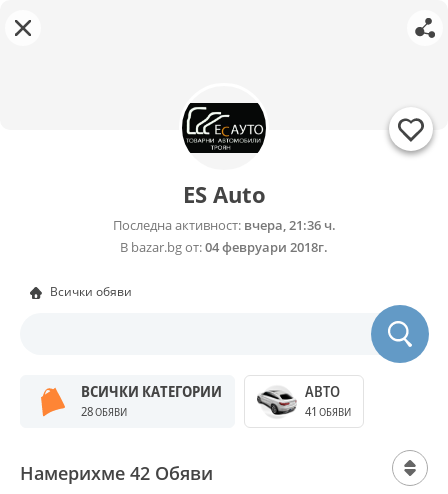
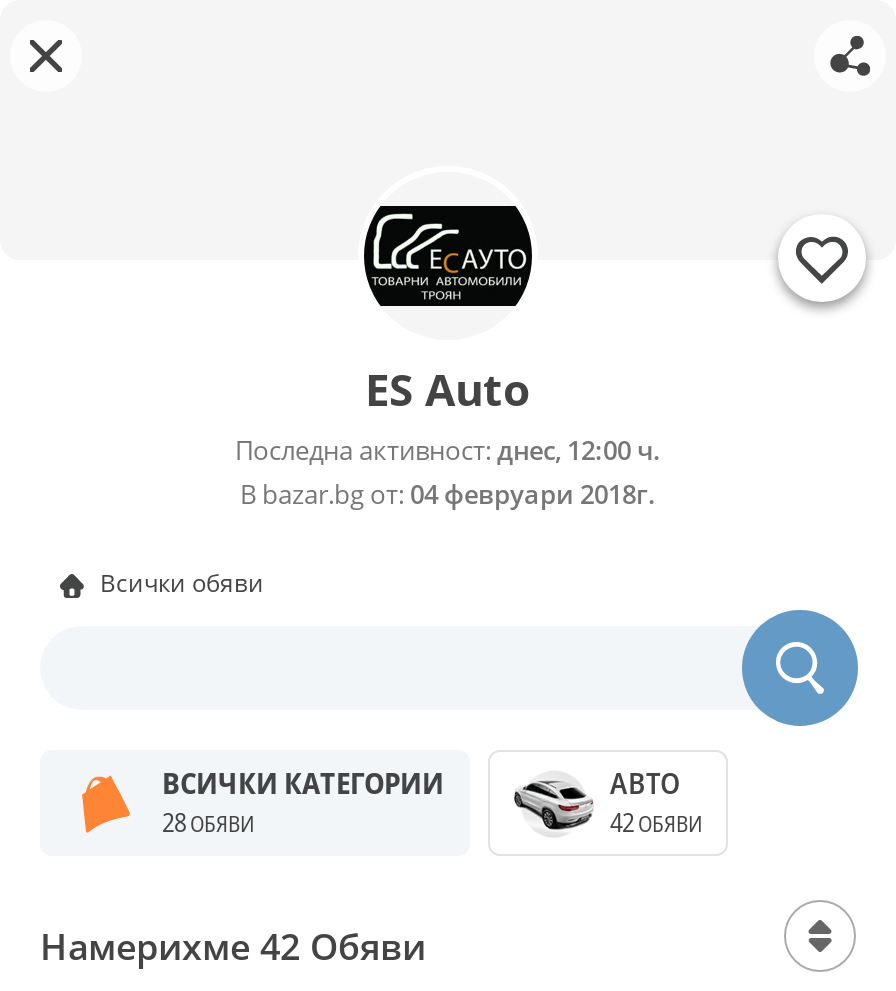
- Последна активност: вчера, 21:36 ч.
+ Последна активност: днес, 12:00 ч.

- 41ОБЯВИ
+ 42ОБЯВИ
